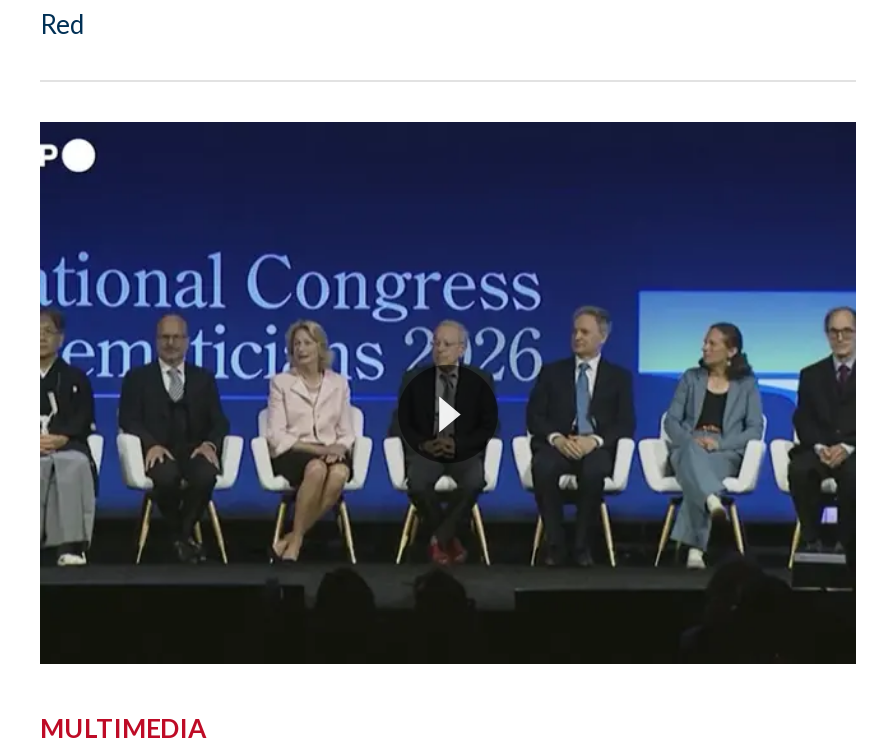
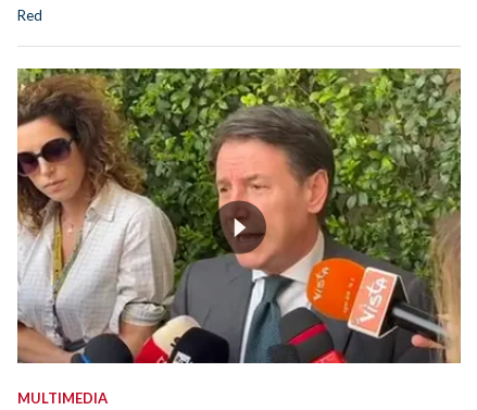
- [image]
+ [image]
